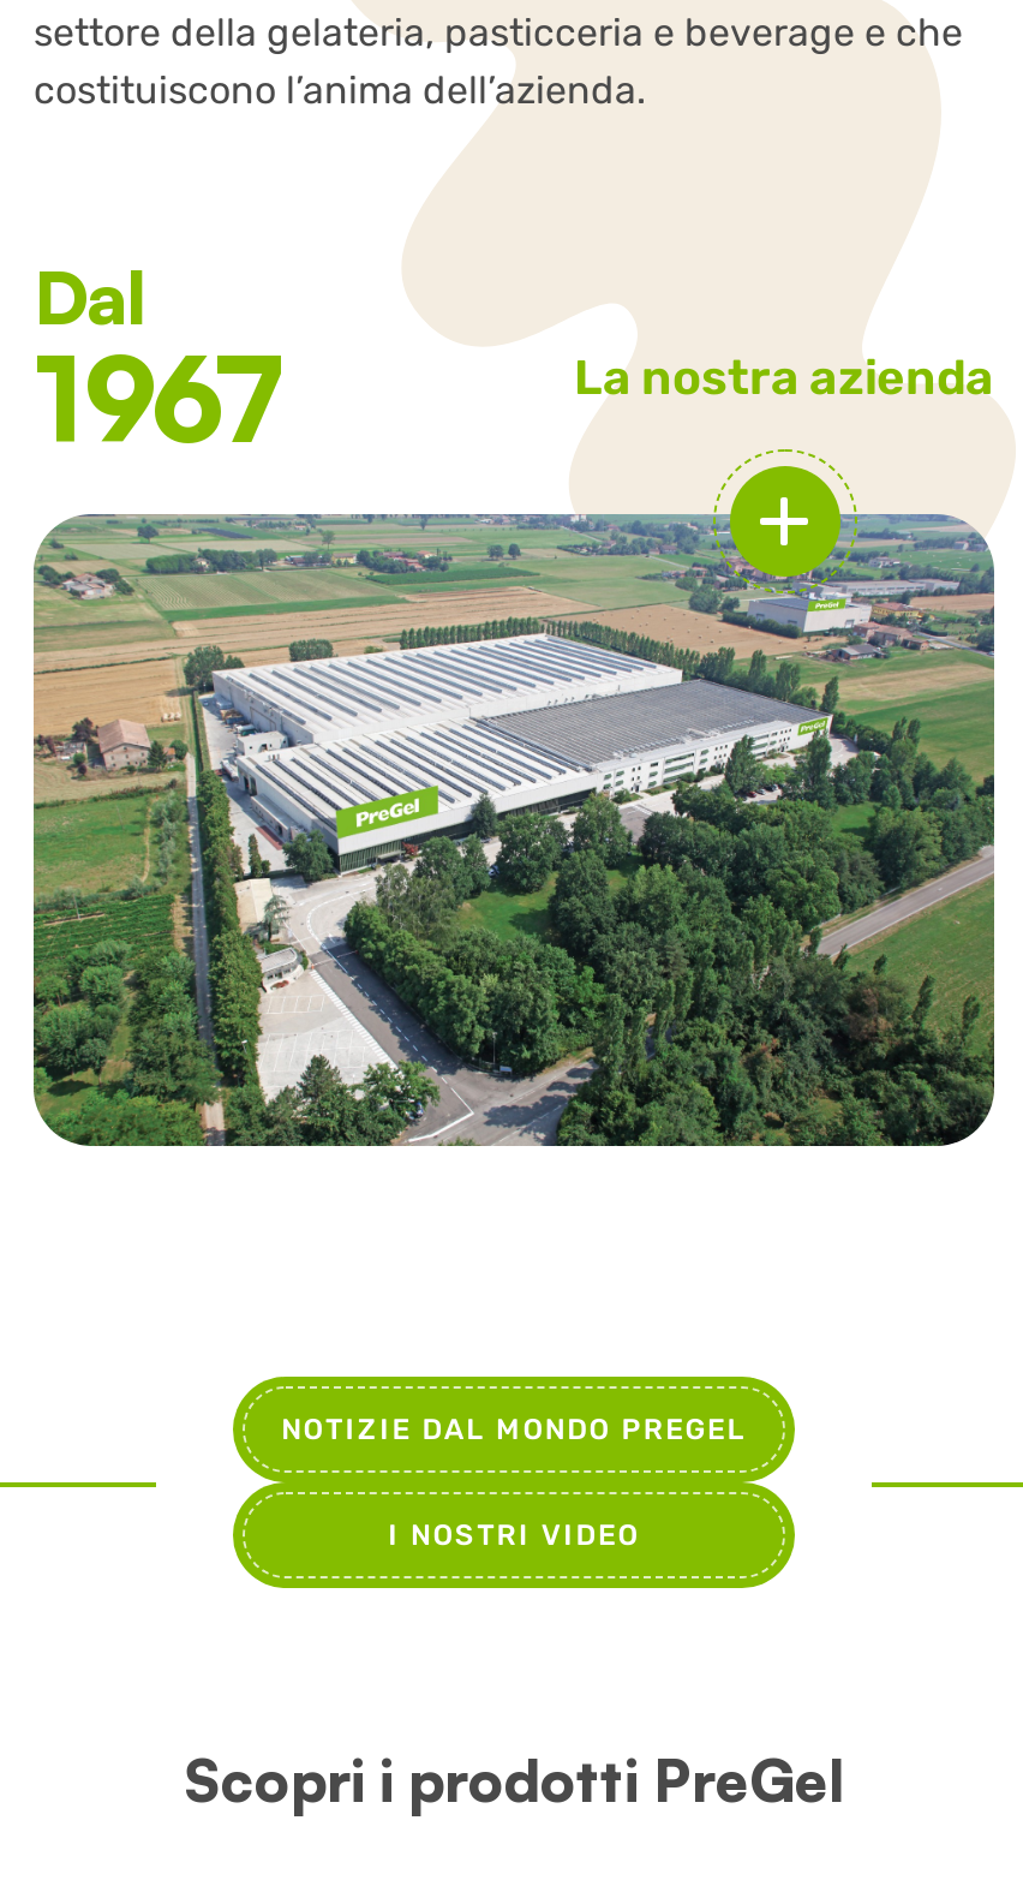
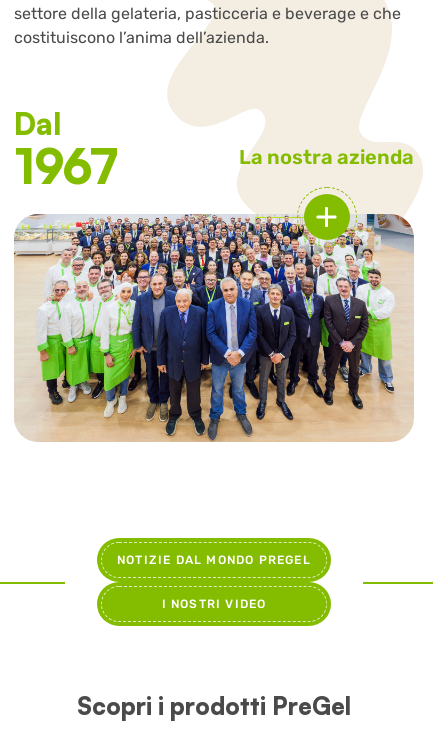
- [image]
+ [image]
